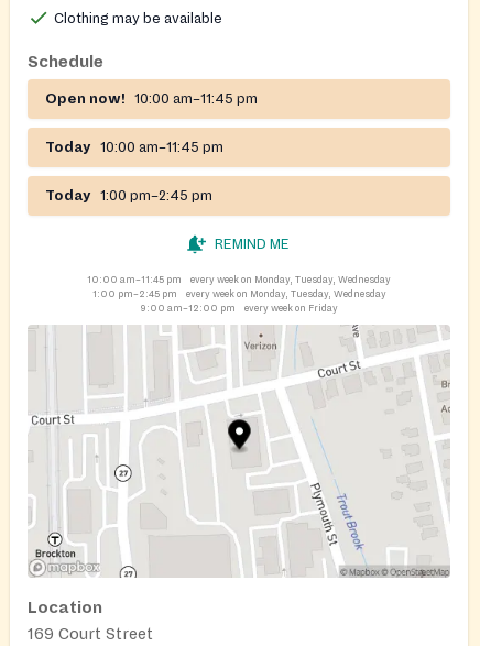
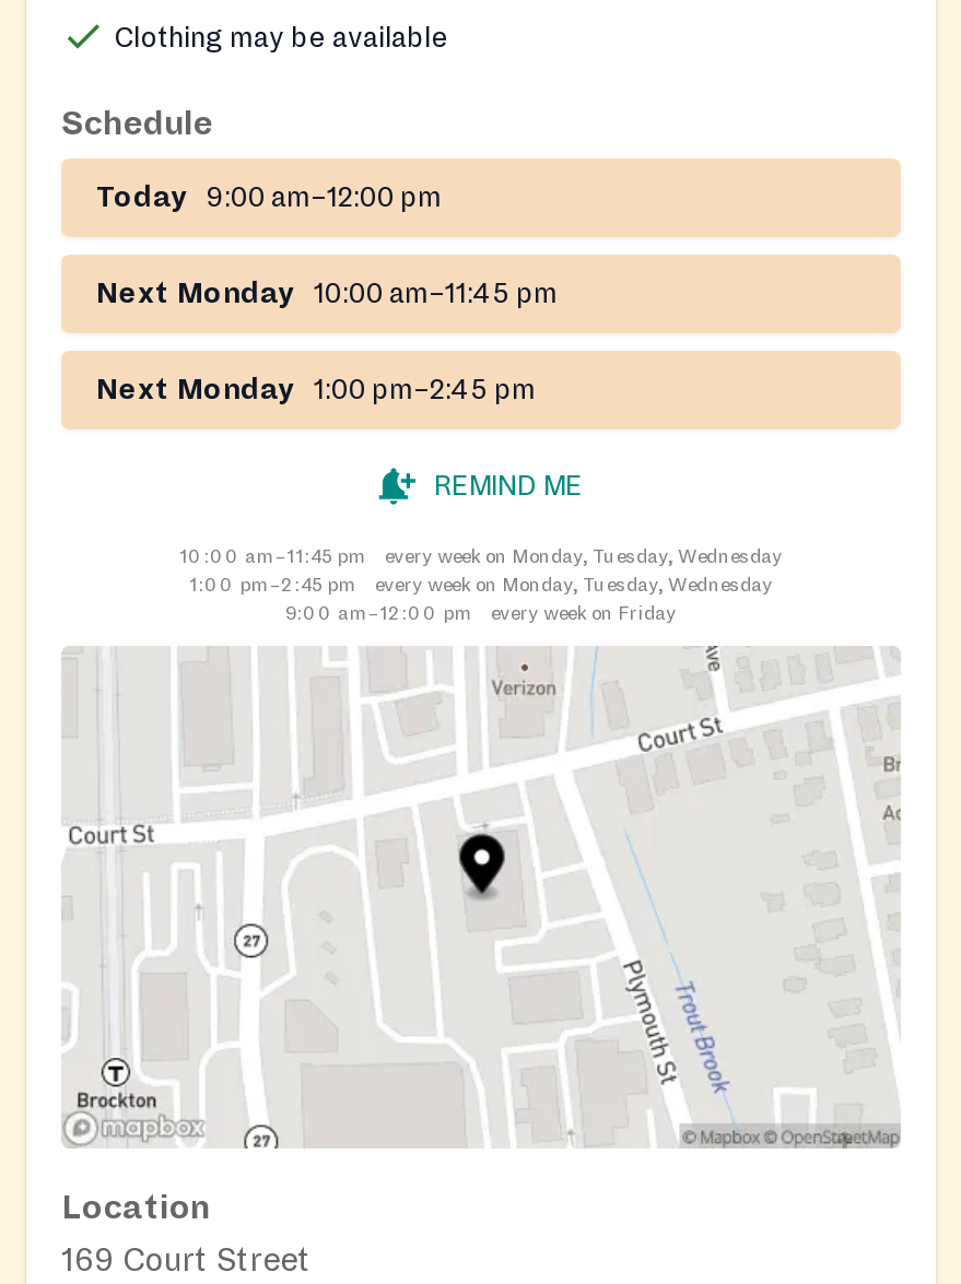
- Open now! 10:00 am–11:45 pm
+ Today 9:00 am–12:00 pm

- Today 10:00 am–11:45 pm
+ Next Monday 10:00 am–11:45 pm

- Today 1:00 pm–2:45 pm
+ Next Monday 1:00 pm–2:45 pm
